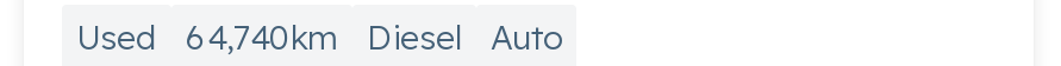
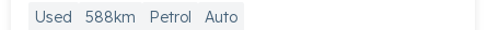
- 64,740km
- Diesel
+ 588km
+ Petrol
